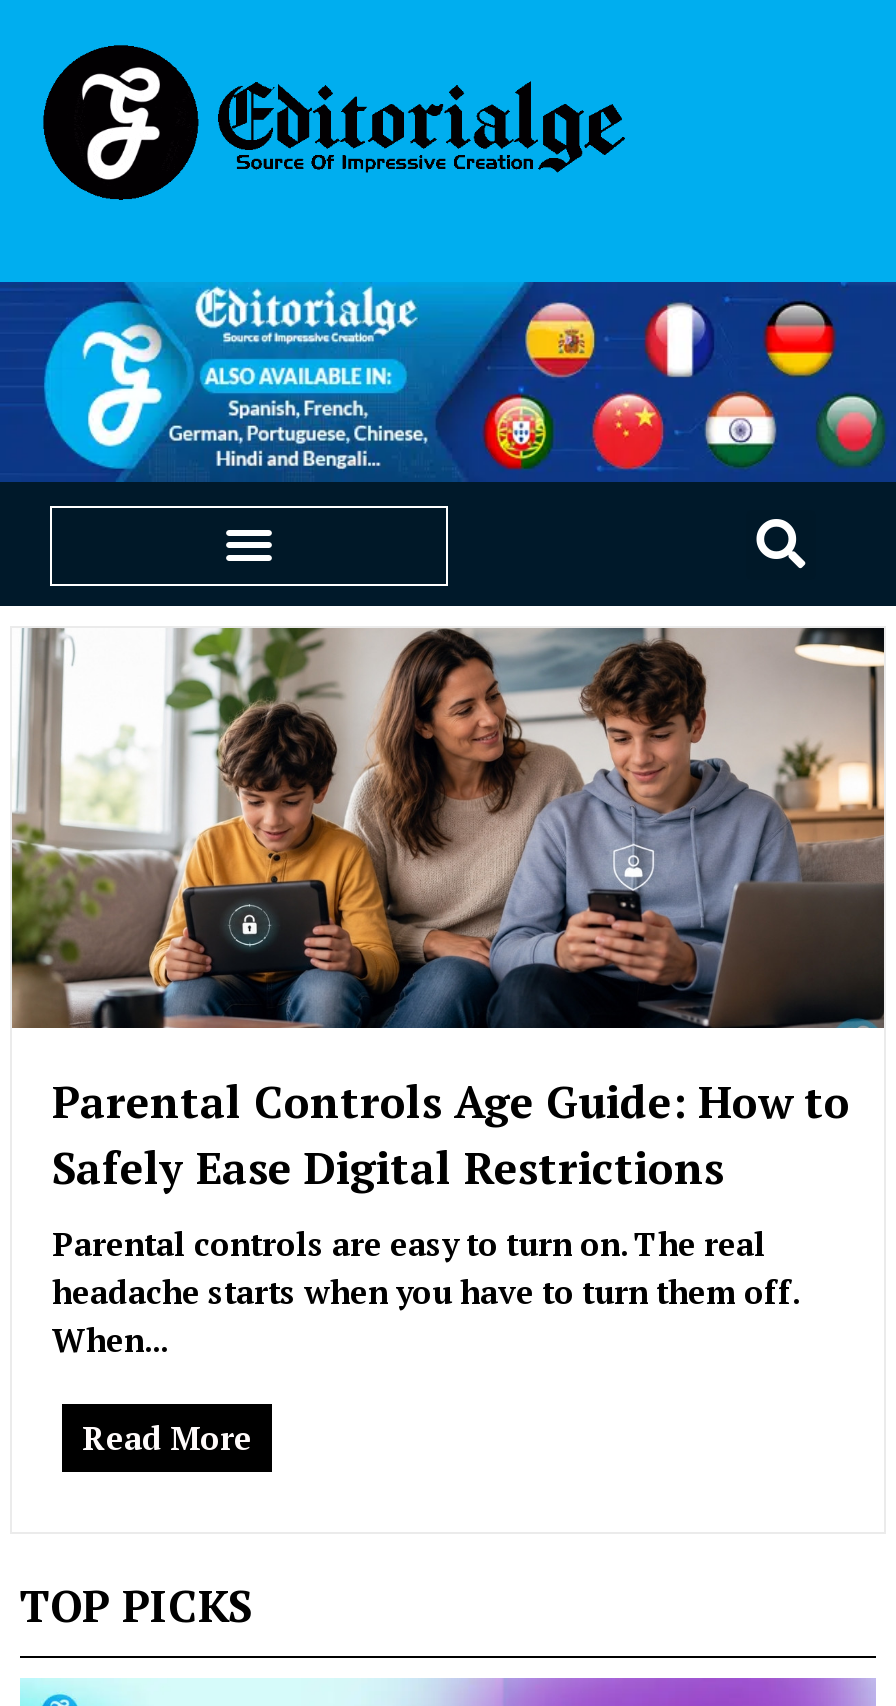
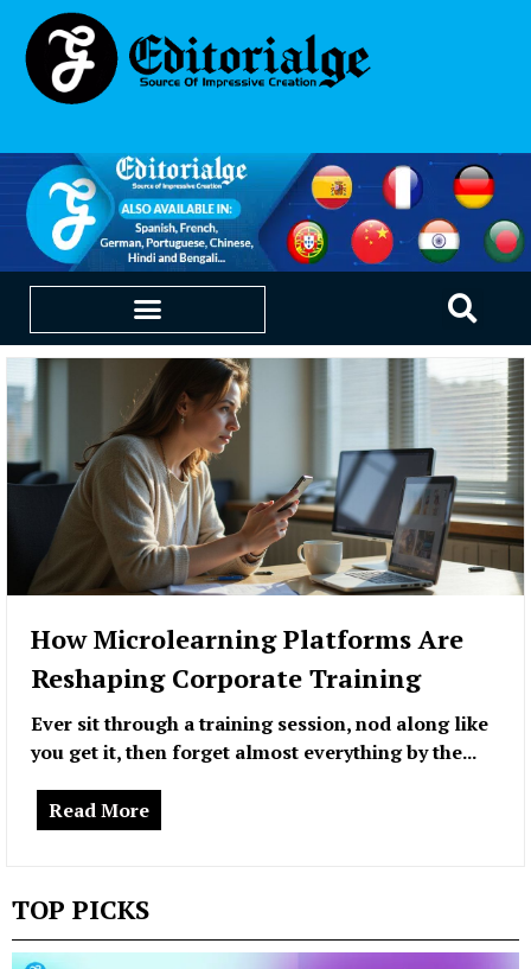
- [image]
- Parental Controls Age Guide: How to
- Safely Ease Digital Restrictions
- Parental controls are easy to turn on. The real
- headache starts when you have to turn them off.
- When...
+ [image]
+ How Microlearning Platforms Are
+ Reshaping Corporate Training
+ Ever sit through a training session, nod along like
+ you get it, then forget almost everything by the...
